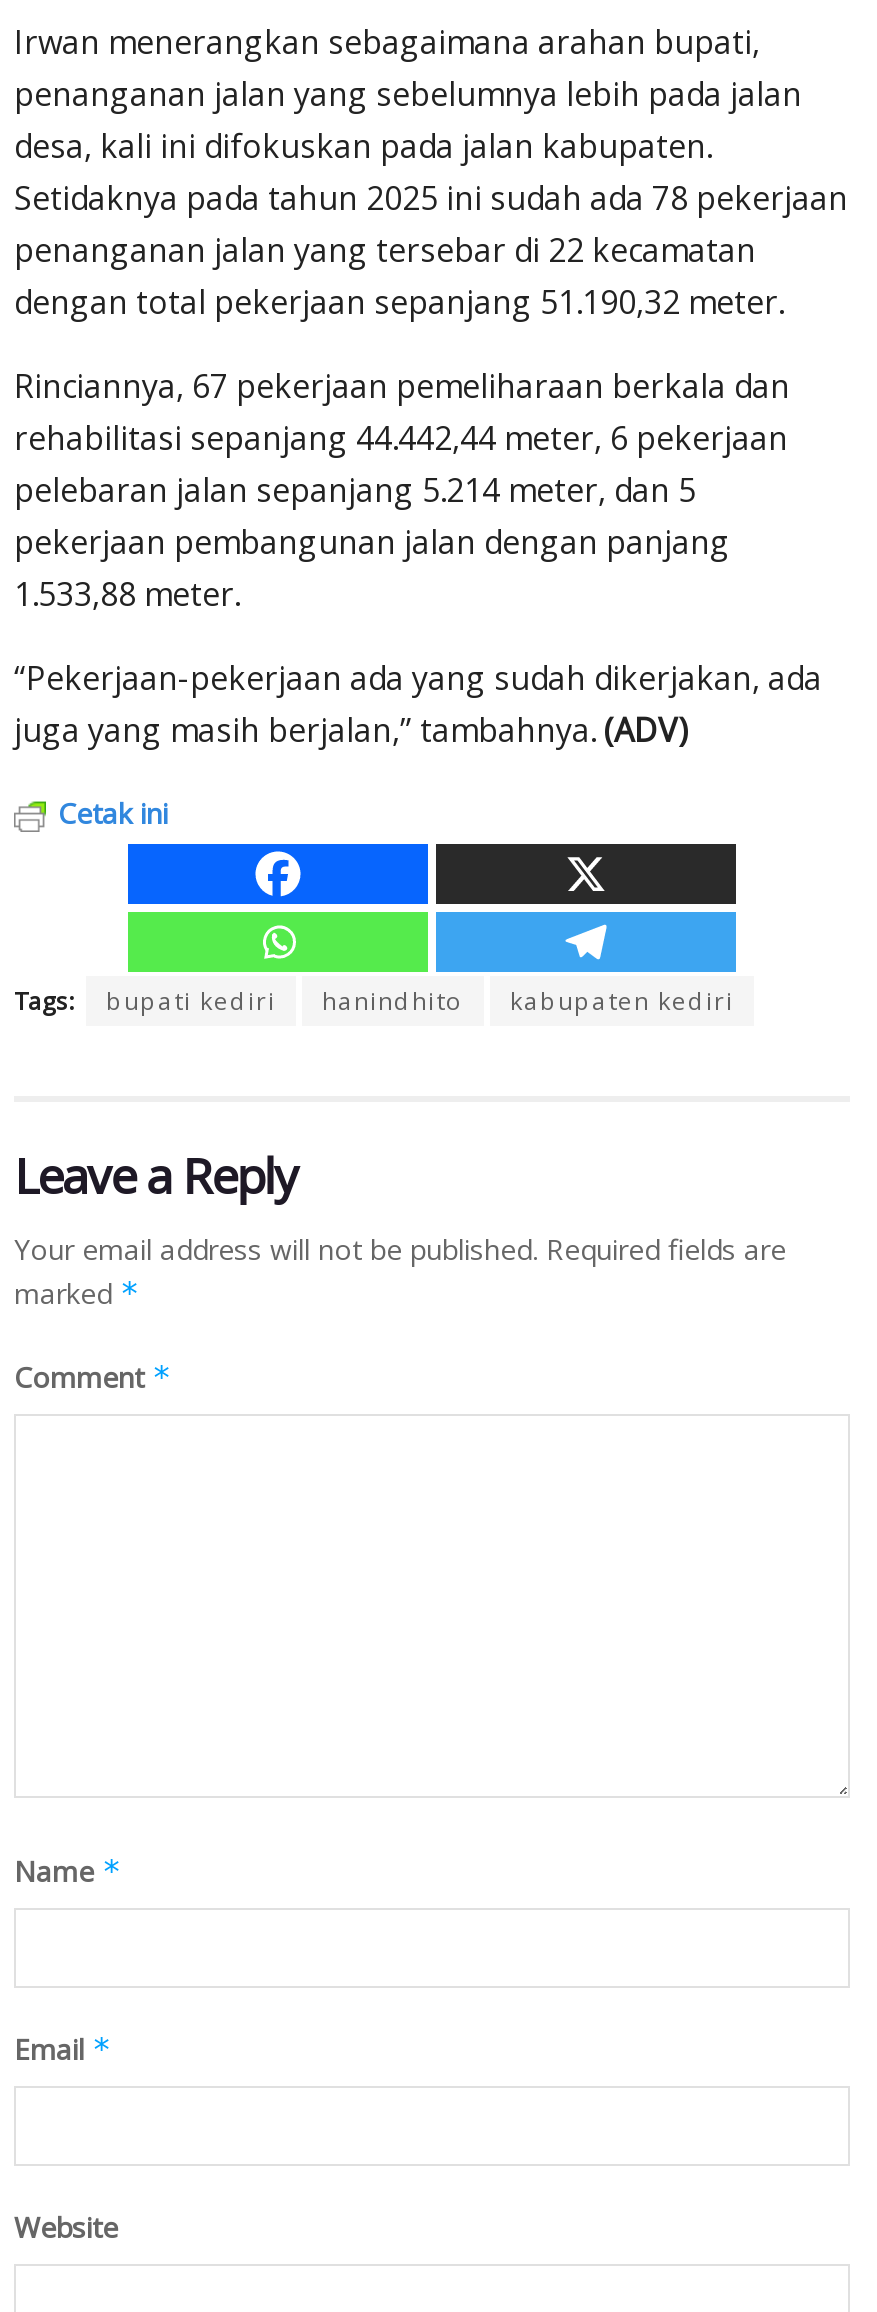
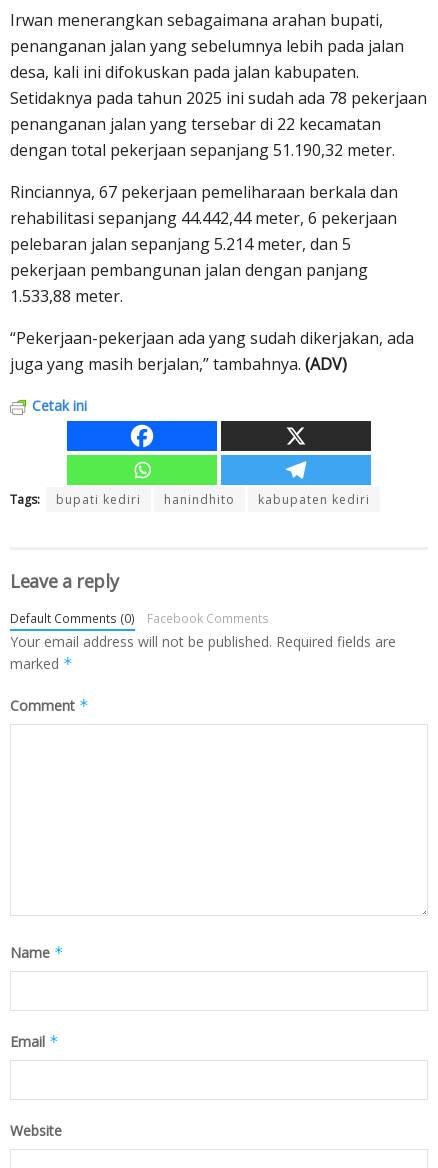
- Leave a Reply
+ Leave a reply
+ Default Comments (0)
+ Facebook Comments
